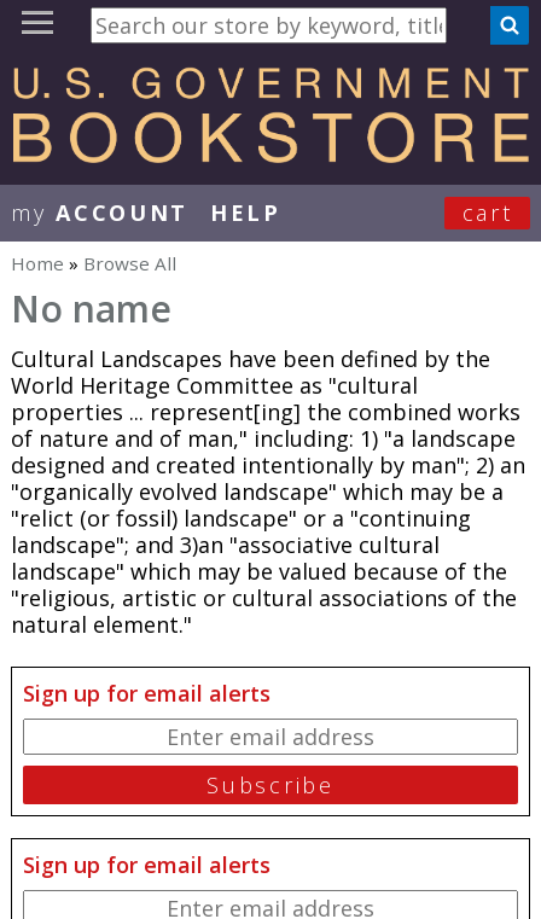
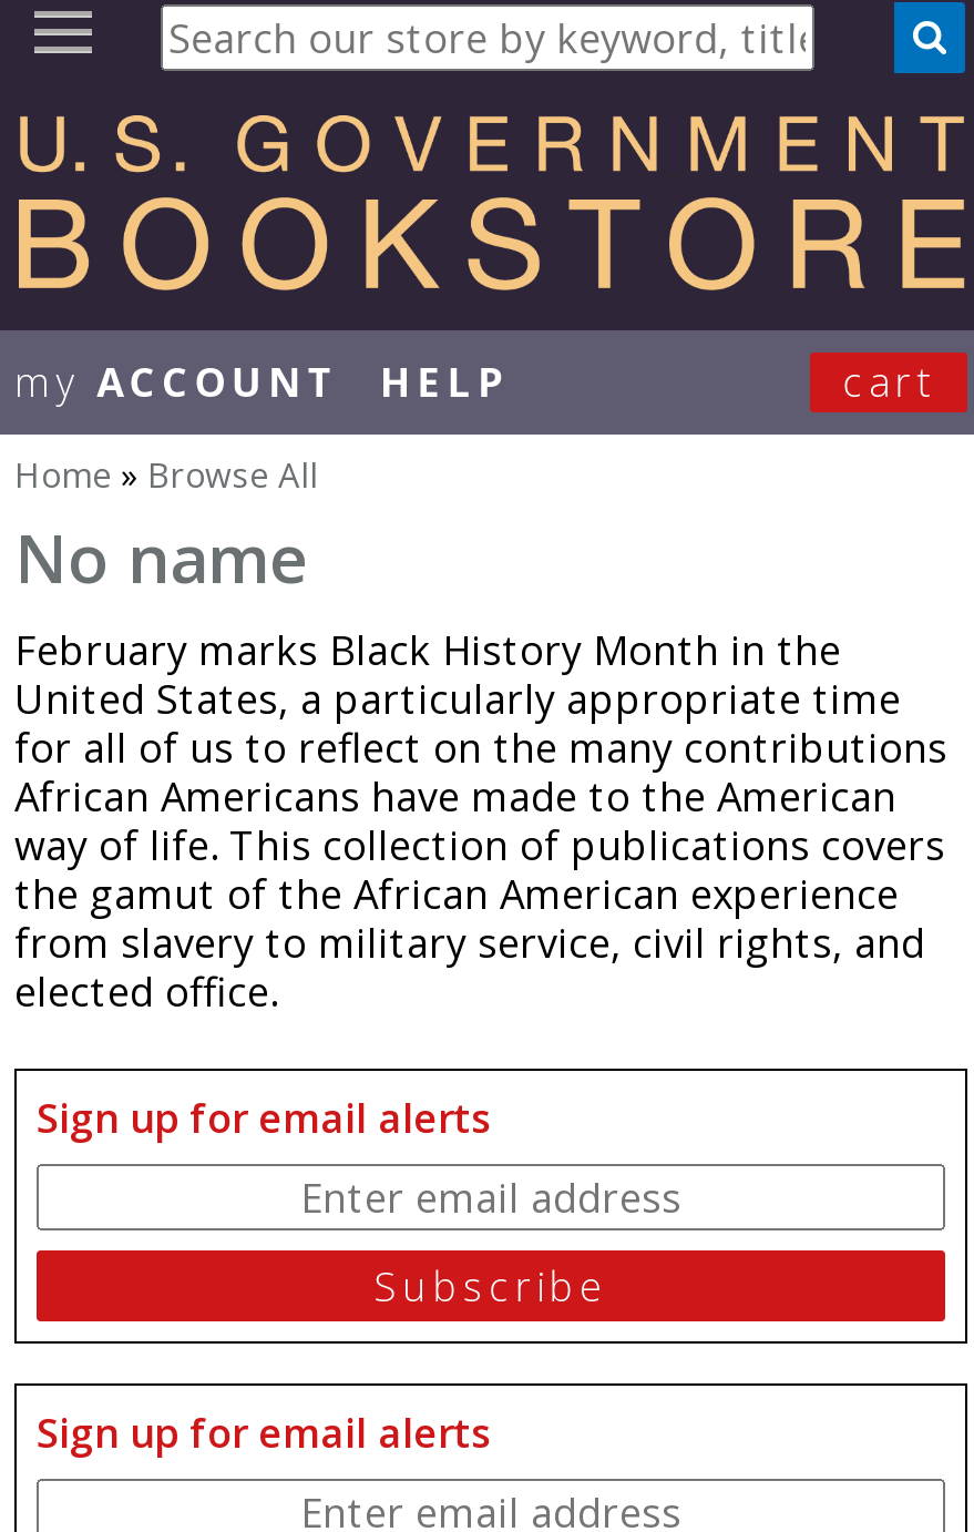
- Cultural Landscapes have been defined by the
- World Heritage Committee as "cultural
- properties ... represent[ing] the combined works
- of nature and of man," including: 1) "a landscape
- designed and created intentionally by man"; 2) an
- "organically evolved landscape" which may be a
- "relict (or fossil) landscape" or a "continuing
- landscape"; and 3)an "associative cultural
- landscape" which may be valued because of the
- "religious, artistic or cultural associations of the
- natural element."
+ February marks Black History Month in the
+ United States, a particularly appropriate time
+ for all of us to reflect on the many contributions
+ African Americans have made to the American
+ way of life. This collection of publications covers
+ the gamut of the African American experience
+ from slavery to military service, civil rights, and
+ elected office.
